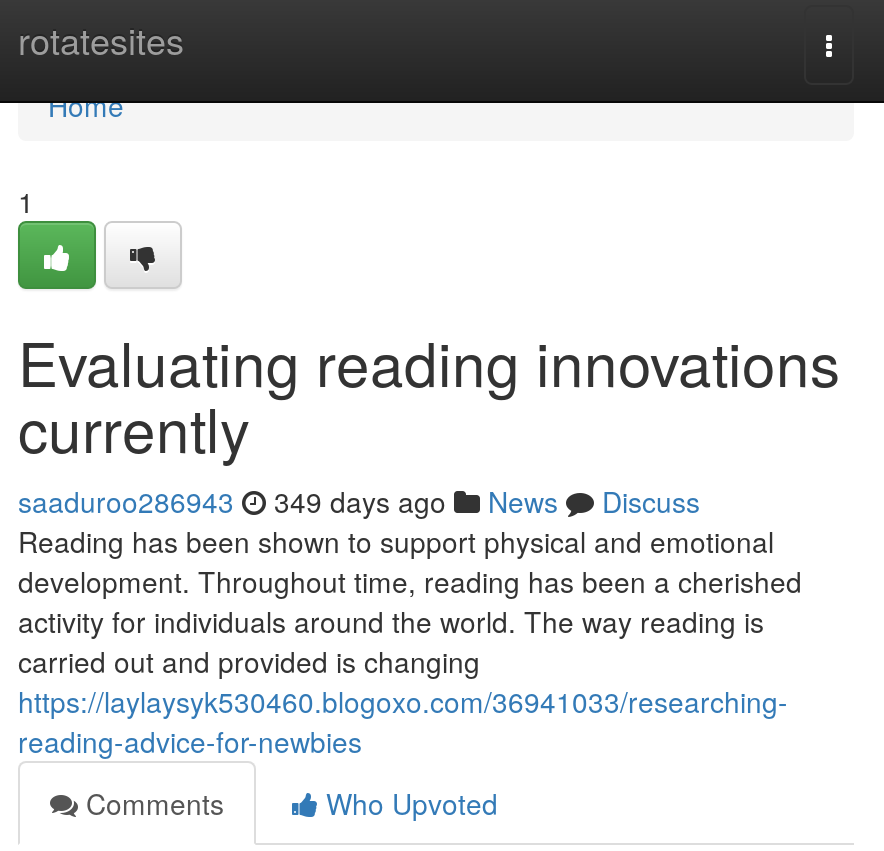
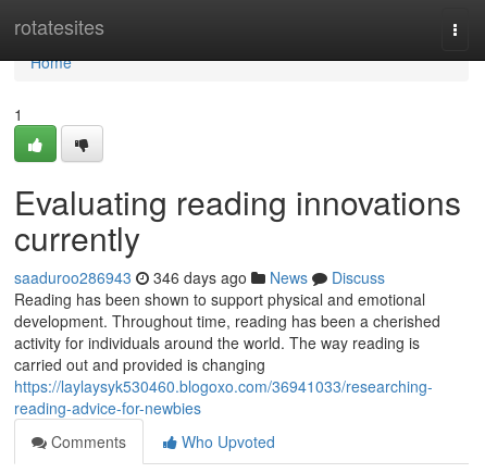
- saaduroo286943 349 days ago News Discuss
+ saaduroo286943 346 days ago News Discuss
